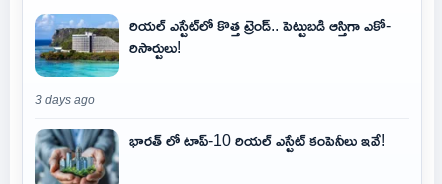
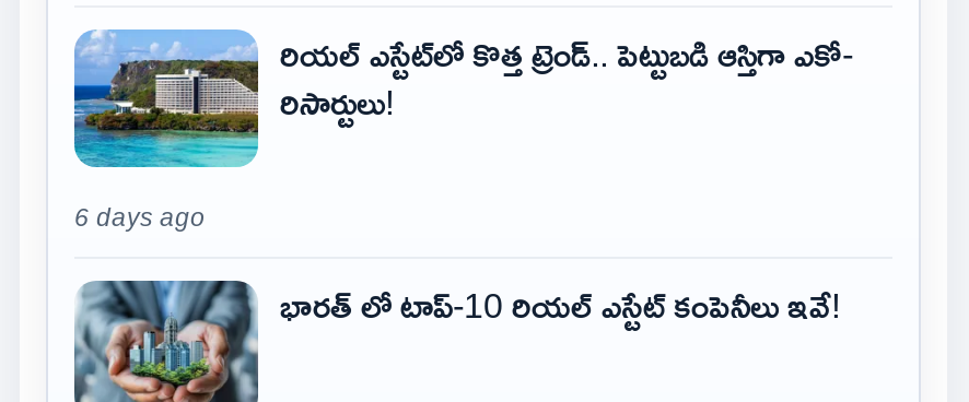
- 3 days ago
+ 6 days ago
